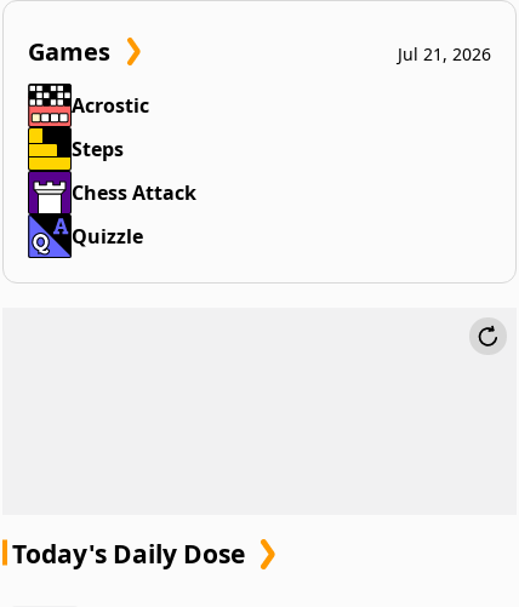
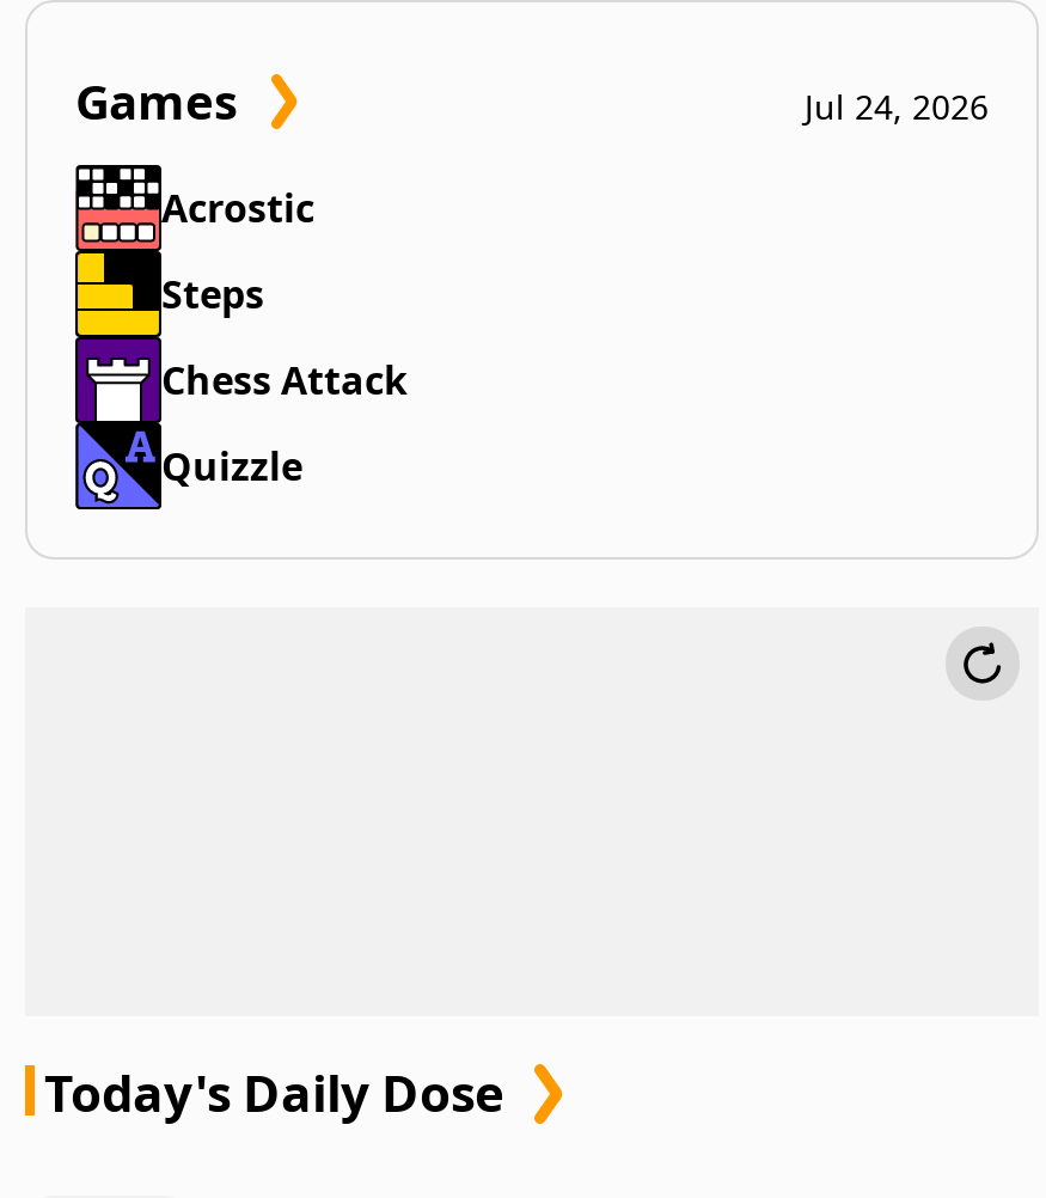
- Jul 21, 2026
+ Jul 24, 2026
